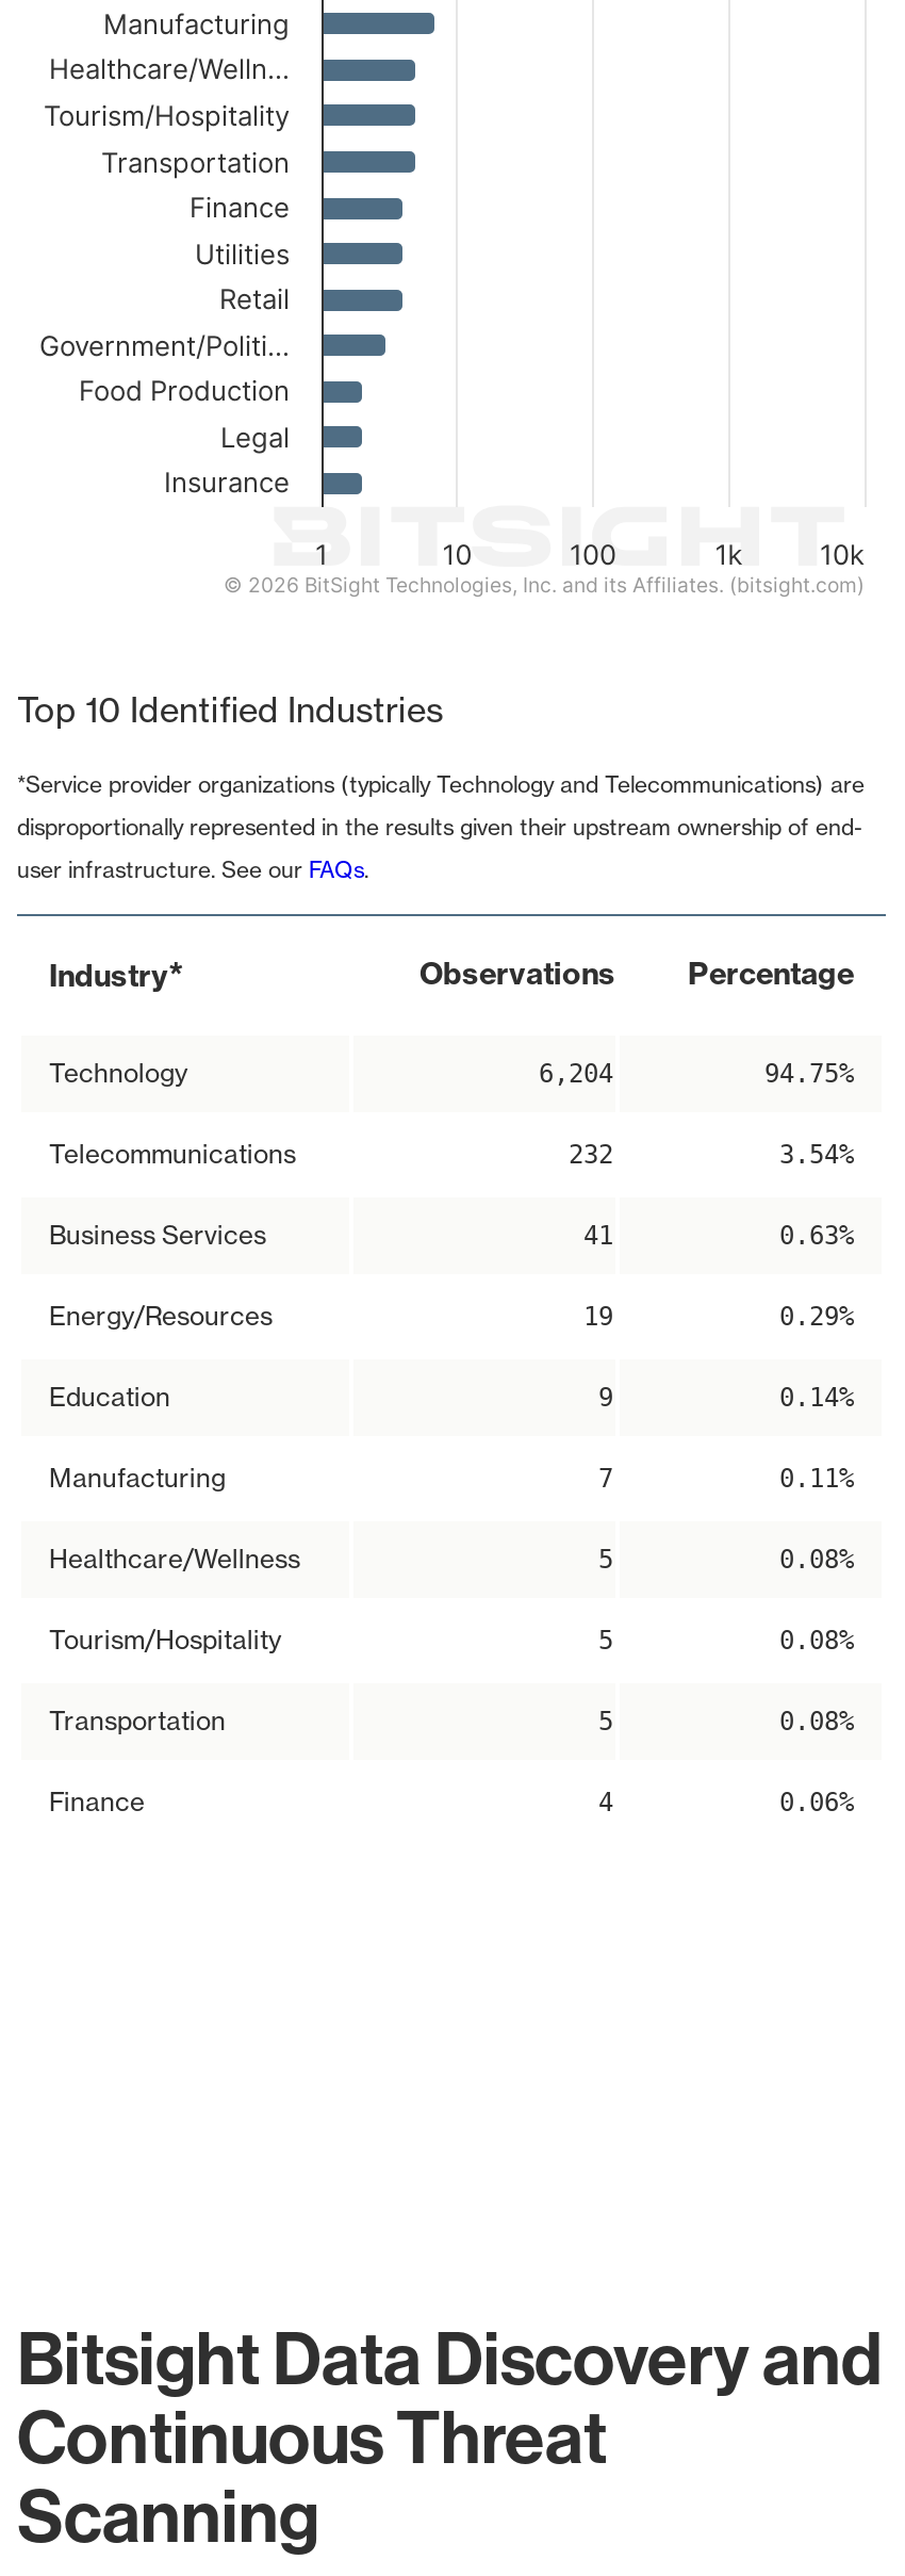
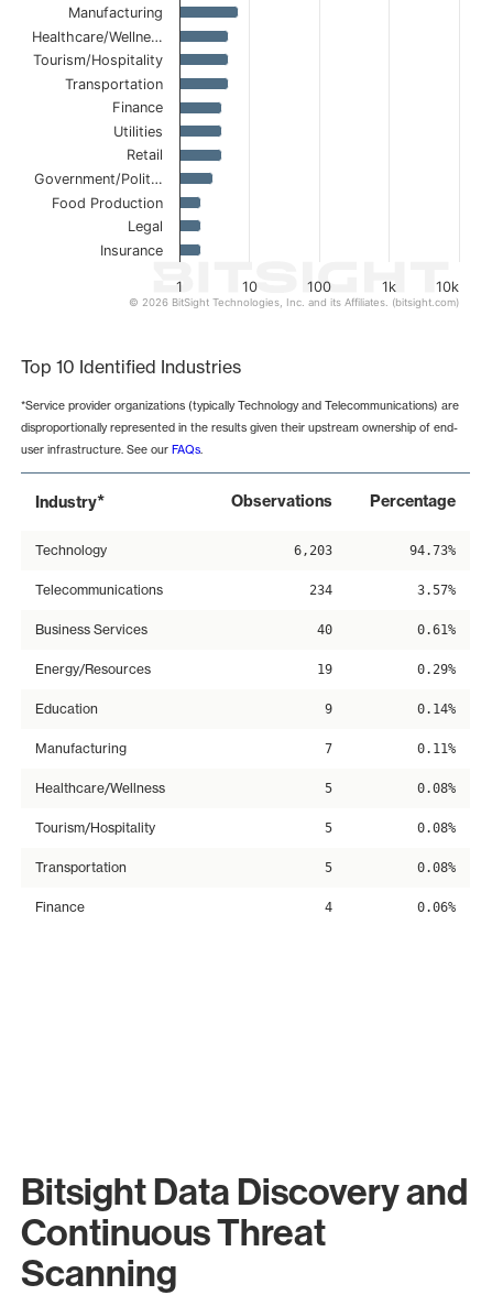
- Healthcare/Welln…
+ Healthcare/Wellne…

- Government/Politi…
+ Government/Polit…

- 6,204
+ 6,203

- 94.75%
+ 94.73%

- 232
+ 234

- 3.54%
+ 3.57%

- 41
+ 40

- 0.63%
+ 0.61%
